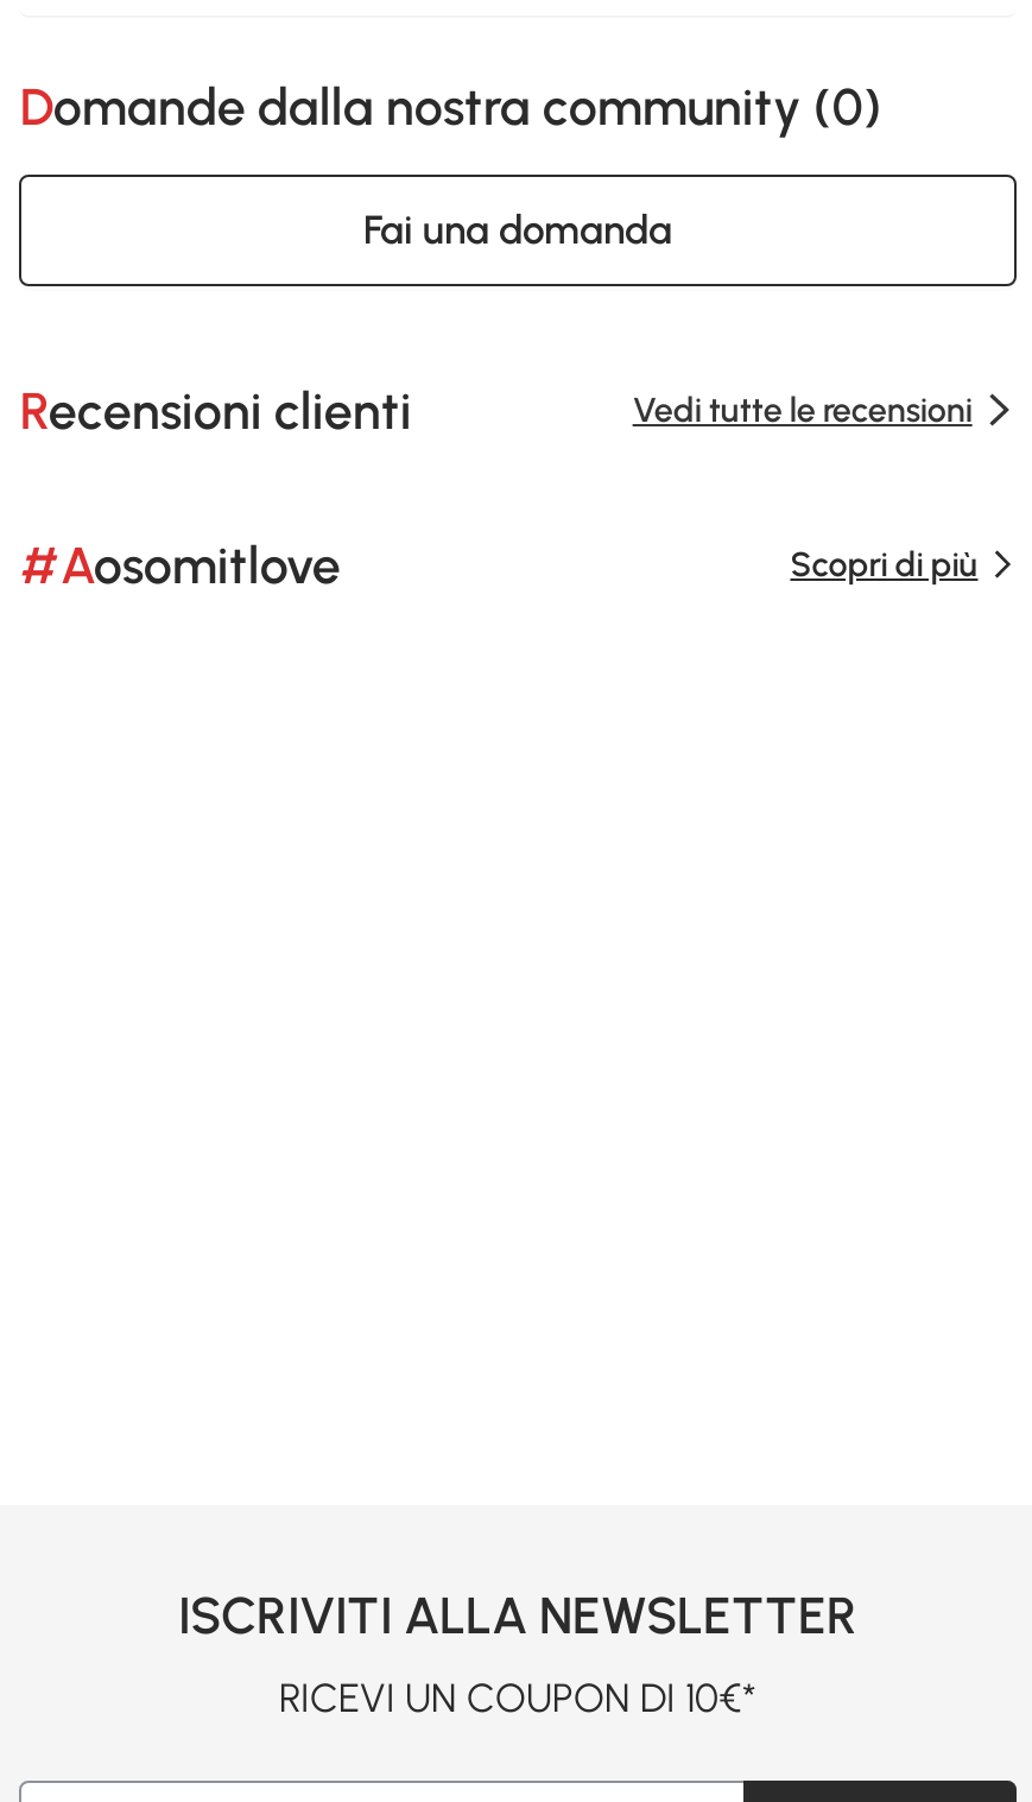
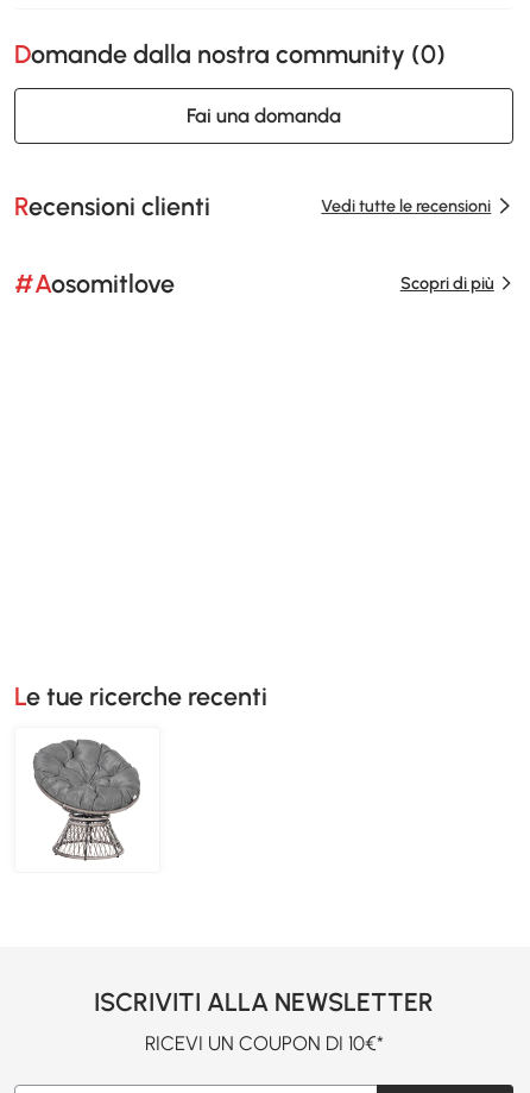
+ Le tue ricerche recenti

+ [image]
